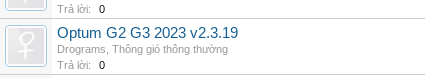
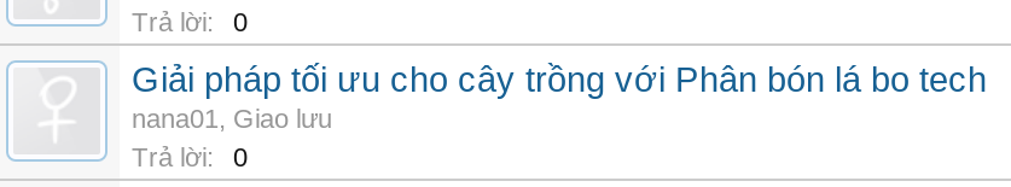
- Optum G2 G3 2023 v2.3.19
- Drograms, Thông gió thông thường
+ Giải pháp tối ưu cho cây trồng với Phân bón lá bo tech
+ nana01, Giao lưu
